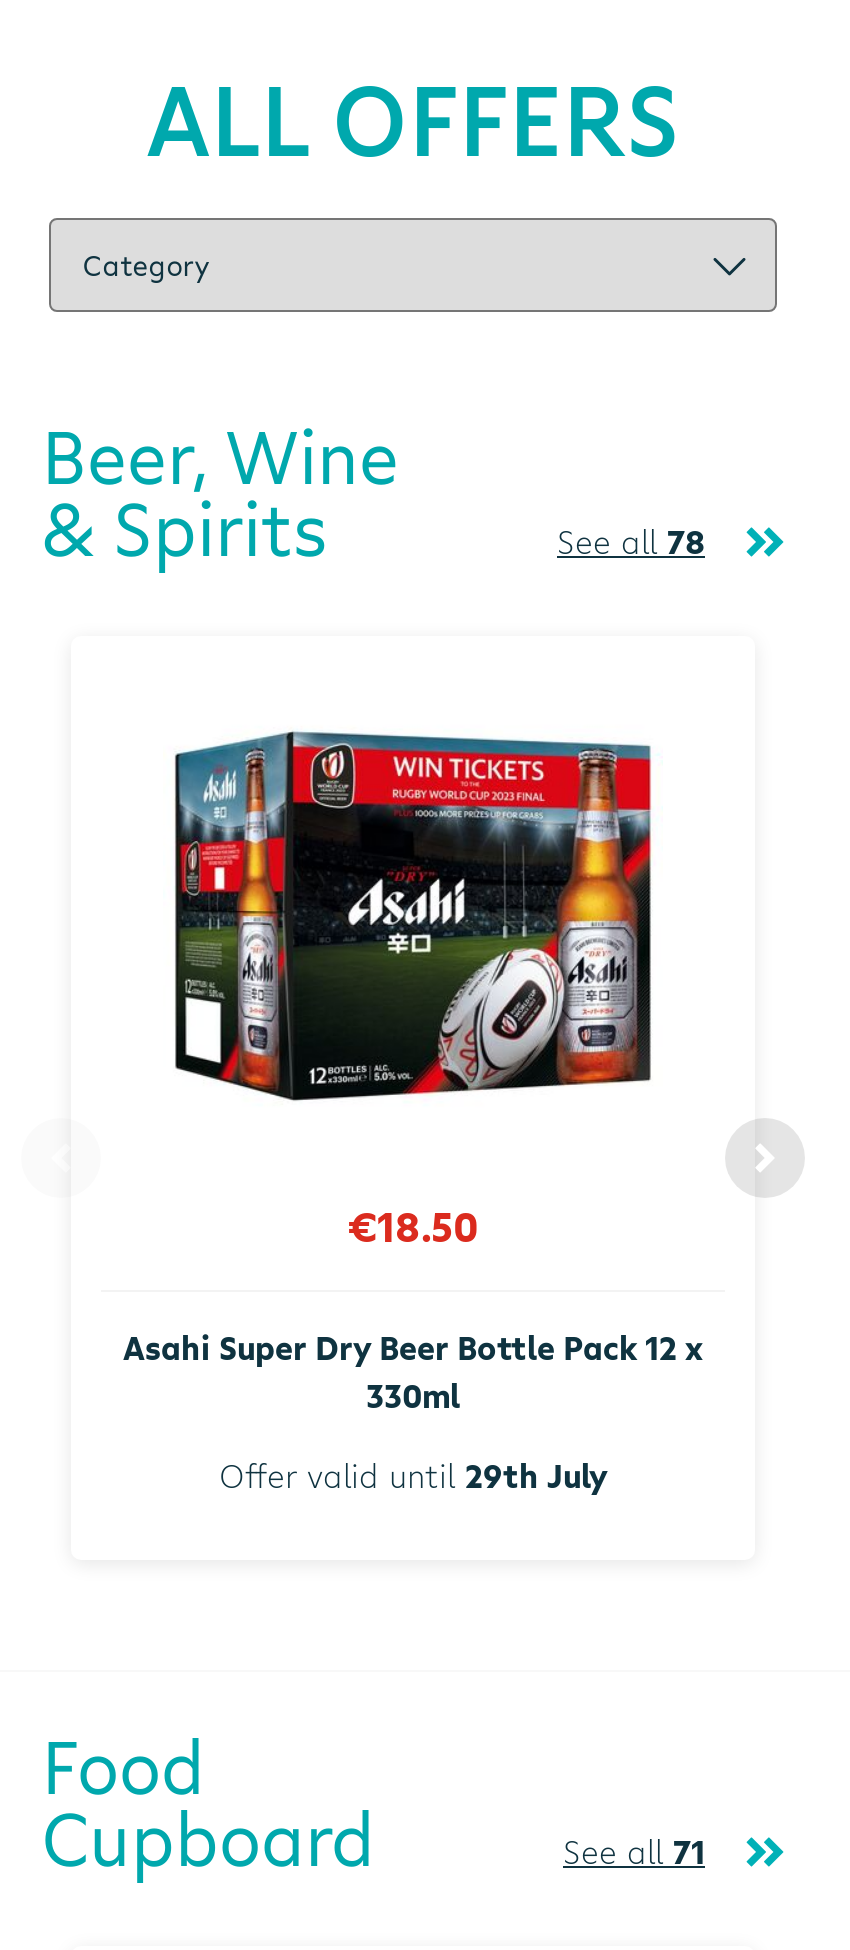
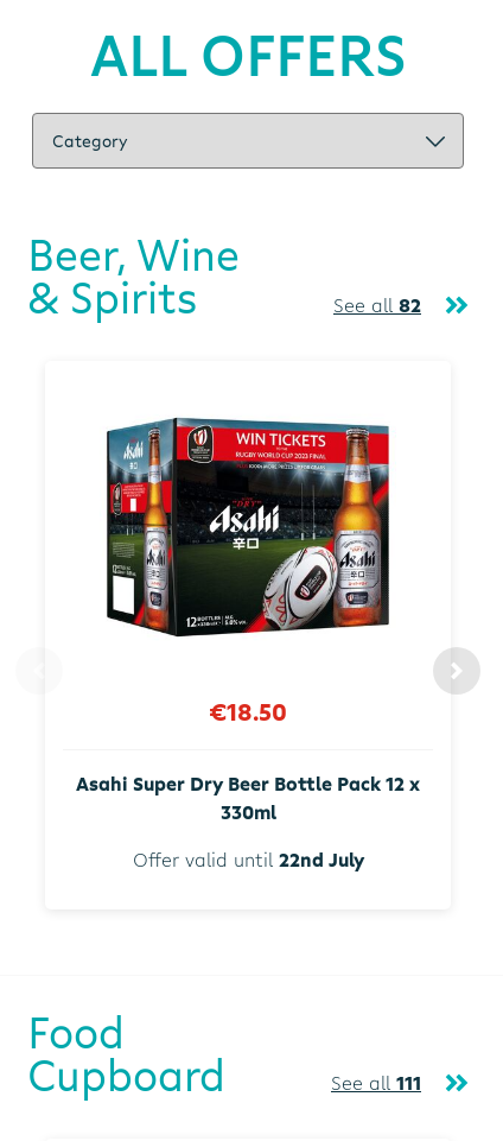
- See all 78
+ See all 82

- Offer valid until 29th July
+ Offer valid until 22nd July

- See all 71
+ See all 111
